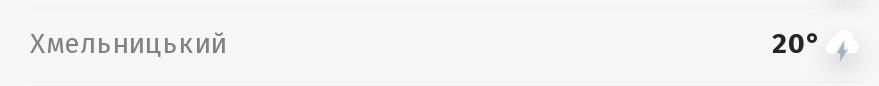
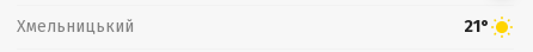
- 20°
+ 21°
